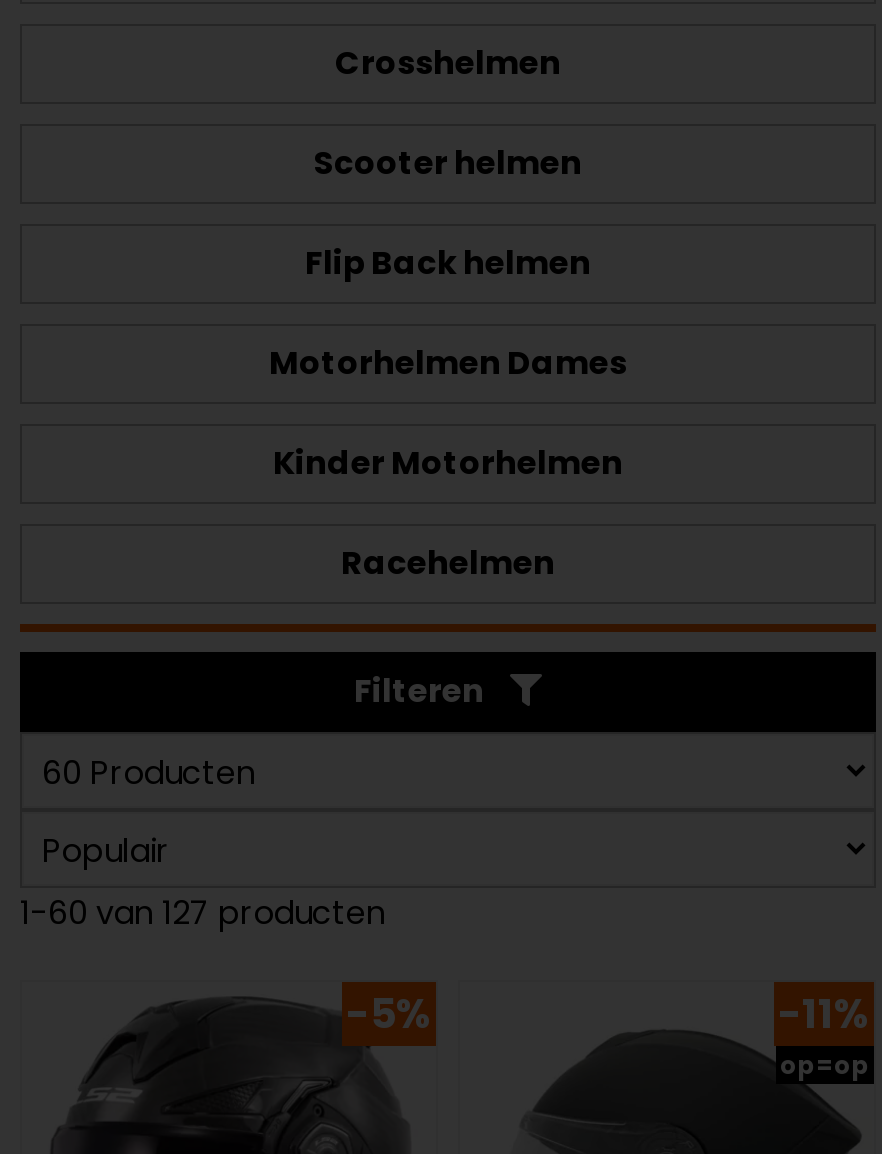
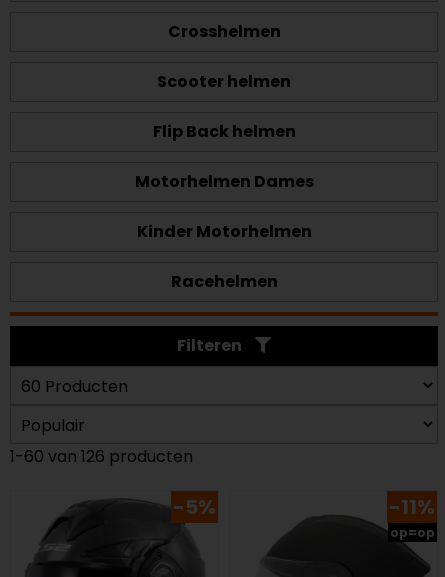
- 1-60 van 127 producten
+ 1-60 van 126 producten
